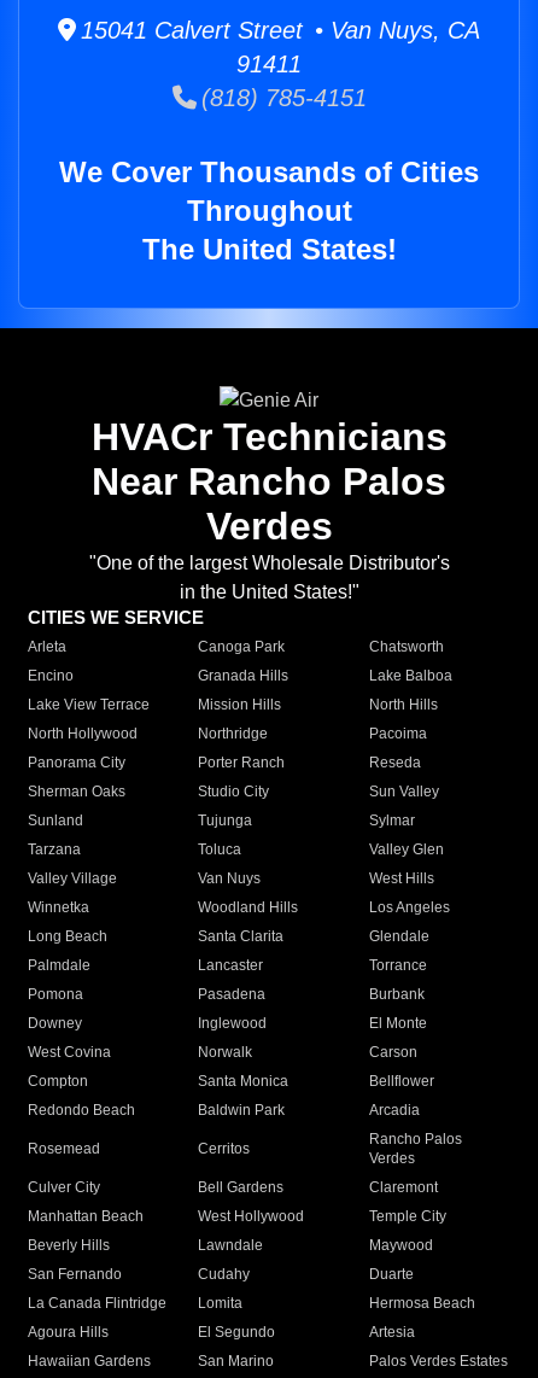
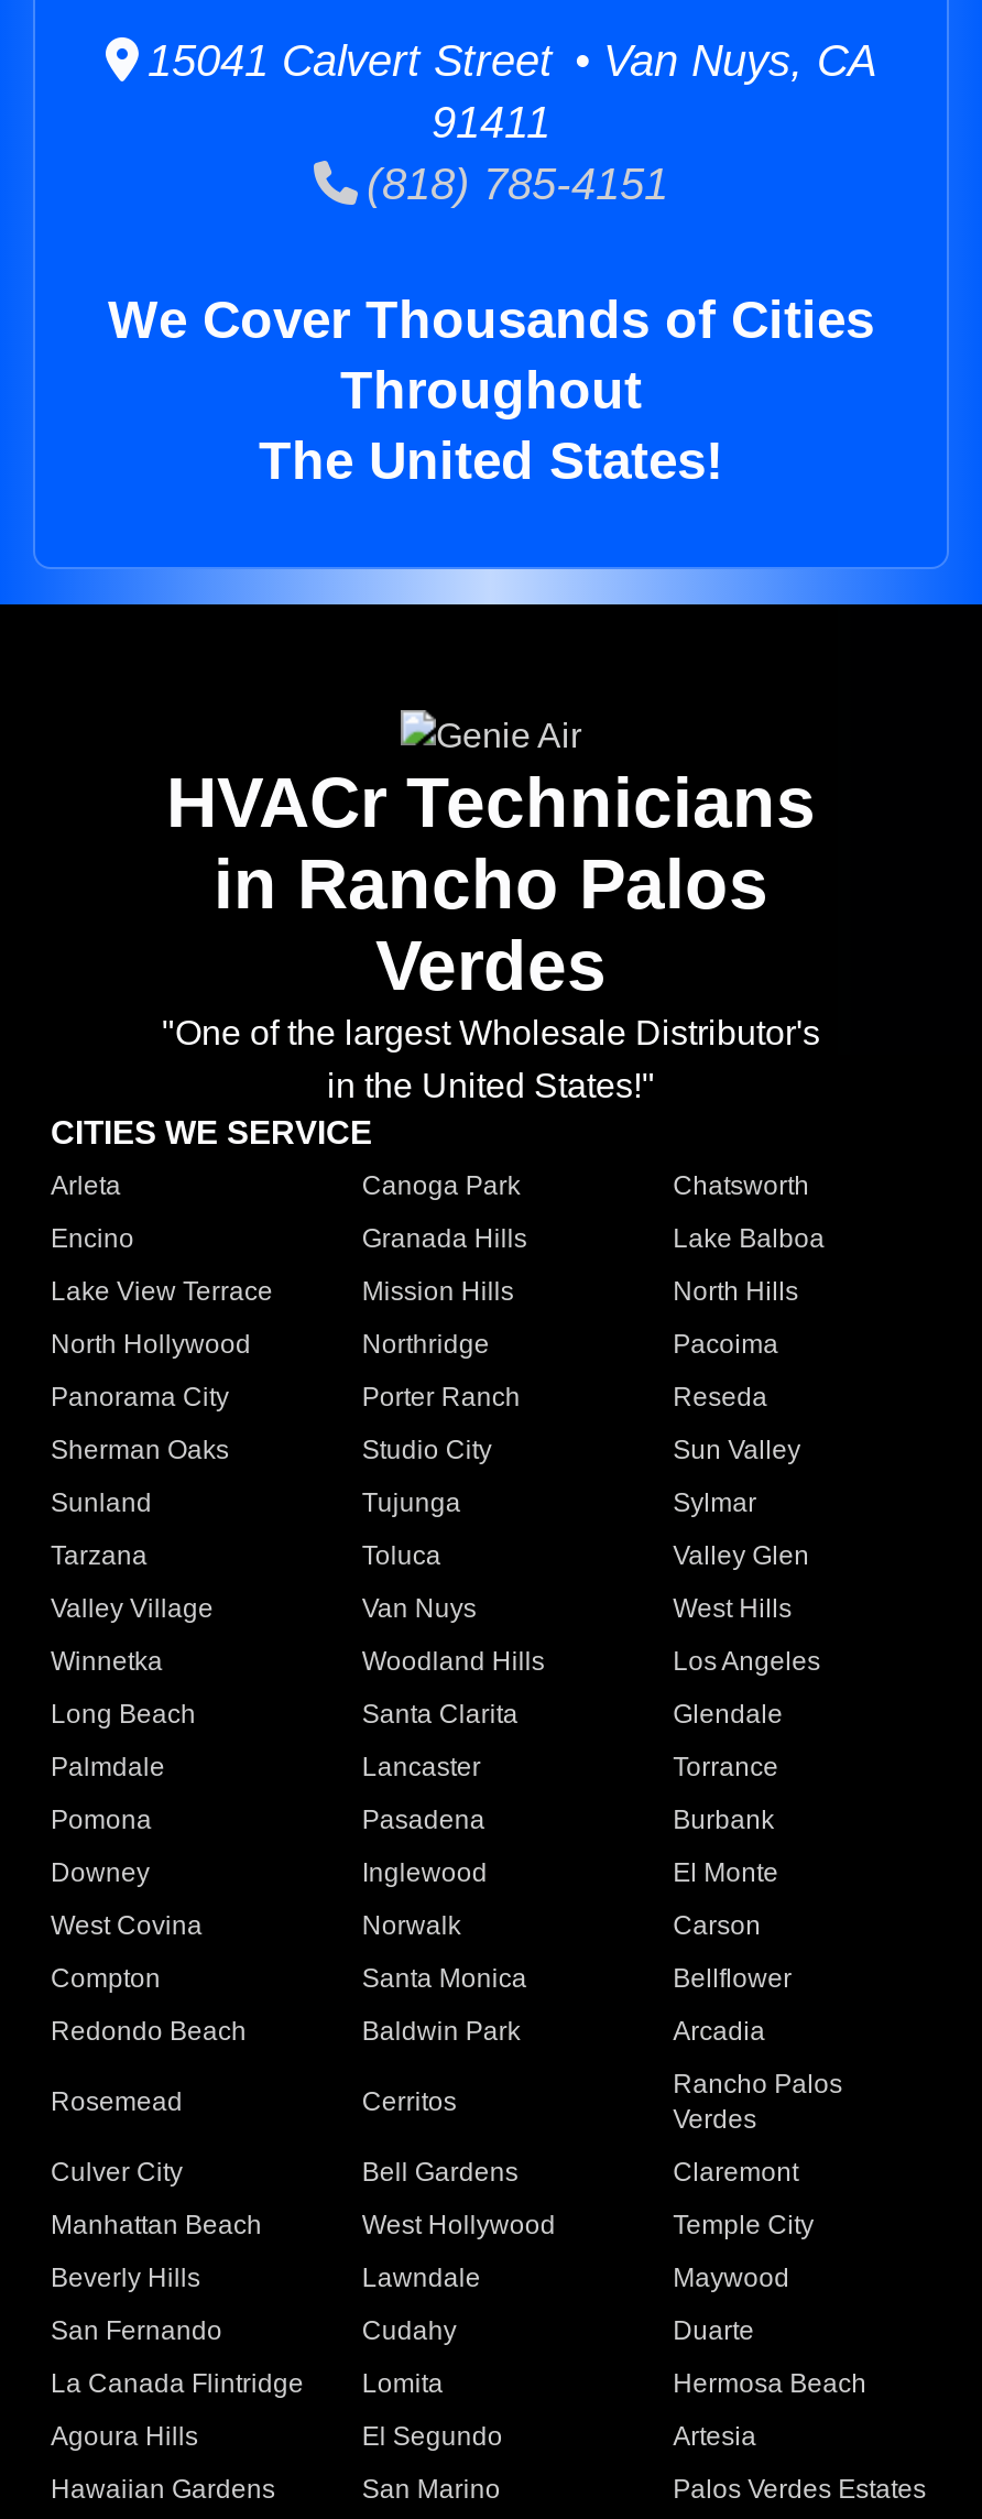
- Near Rancho Palos
+ in Rancho Palos
